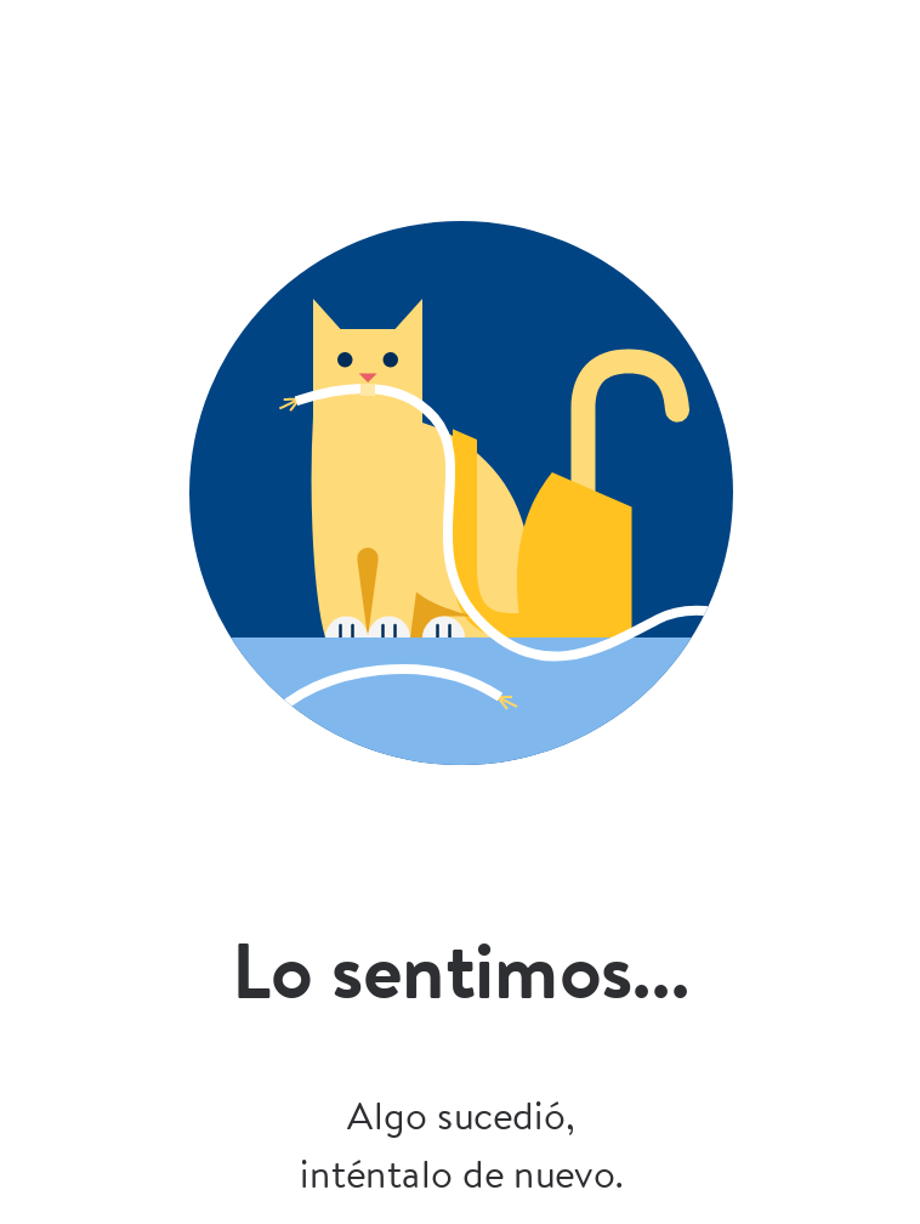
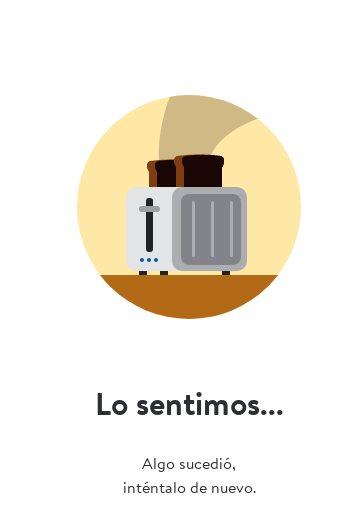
- [image]
+ [image]
